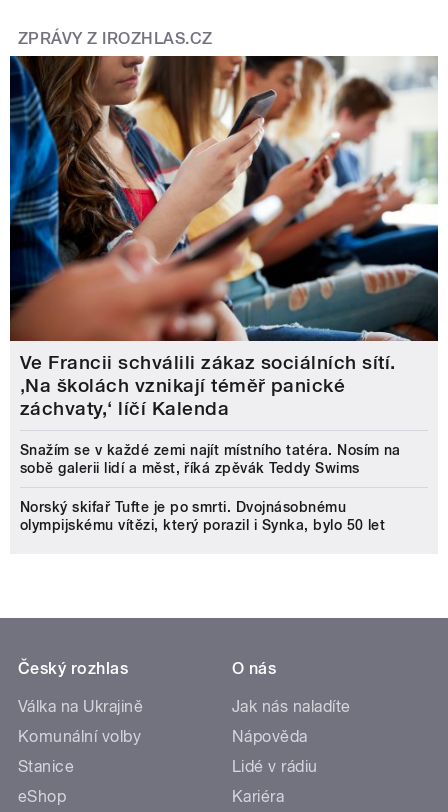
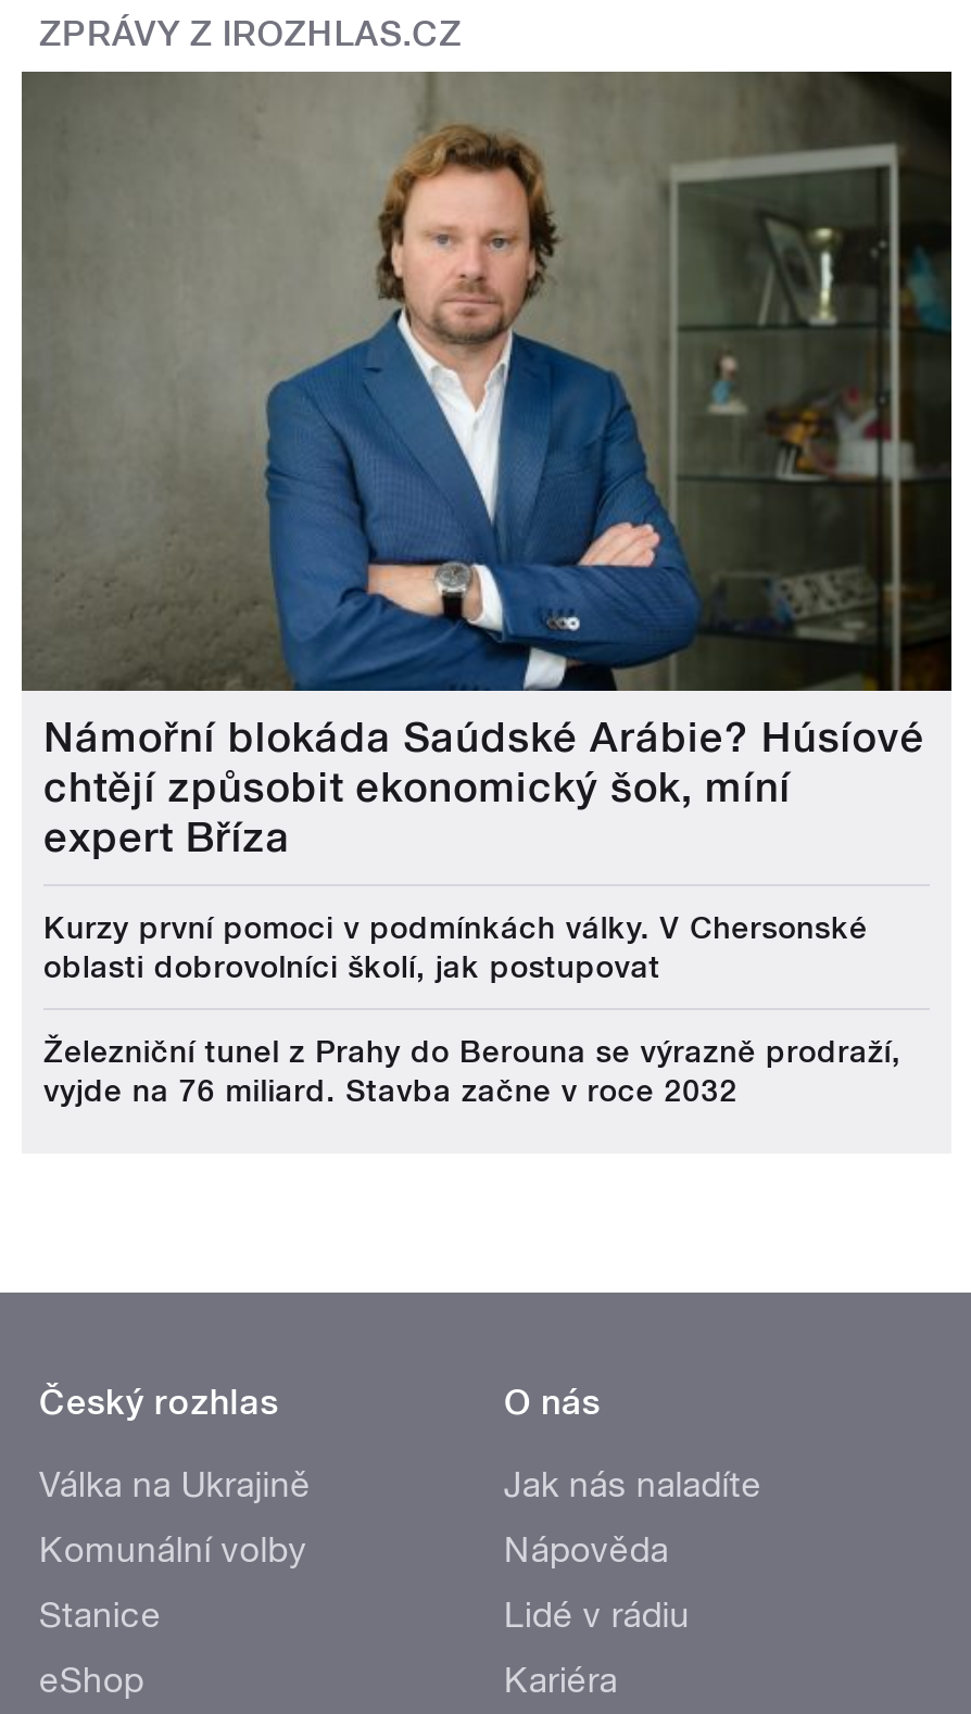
- [image]
- Ve Francii schválili zákaz sociálních sítí.
- ‚Na školách vznikají téměř panické
- záchvaty,‘ líčí Kalenda
+ [image]
+ Námořní blokáda Saúdské Arábie? Húsíové
+ chtějí způsobit ekonomický šok, míní
+ expert Bříza

- Snažím se v každé zemi najít místního tatéra. Nosím na
- sobě galerii lidí a měst, říká zpěvák Teddy Swims
+ Kurzy první pomoci v podmínkách války. V Chersonské
+ oblasti dobrovolníci školí, jak postupovat

- Norský skifař Tufte je po smrti. Dvojnásobnému
- olympijskému vítězi, který porazil i Synka, bylo 50 let
+ Železniční tunel z Prahy do Berouna se výrazně prodraží,
+ vyjde na 76 miliard. Stavba začne v roce 2032
